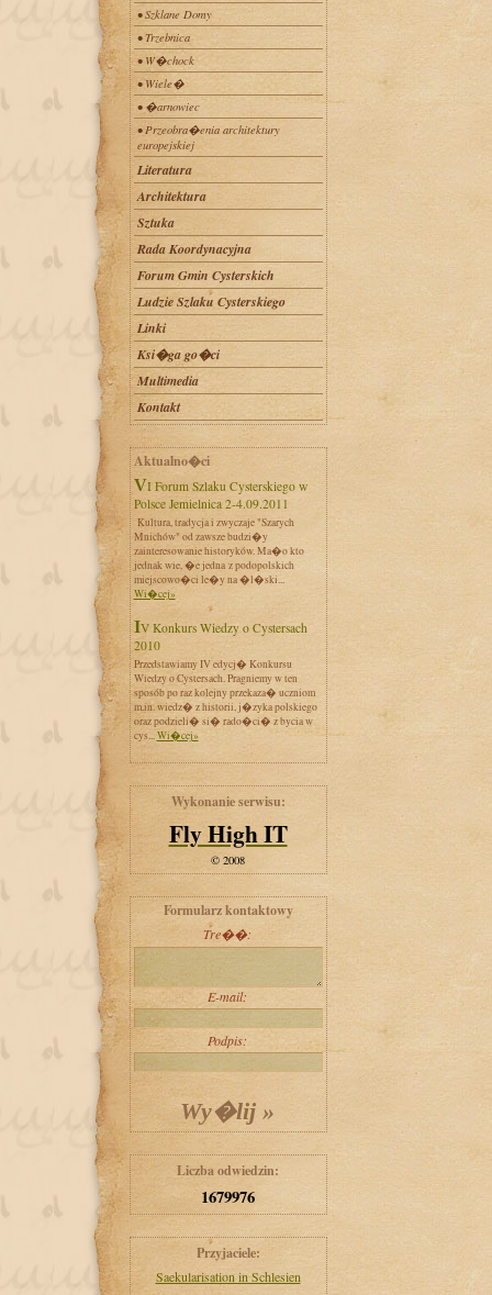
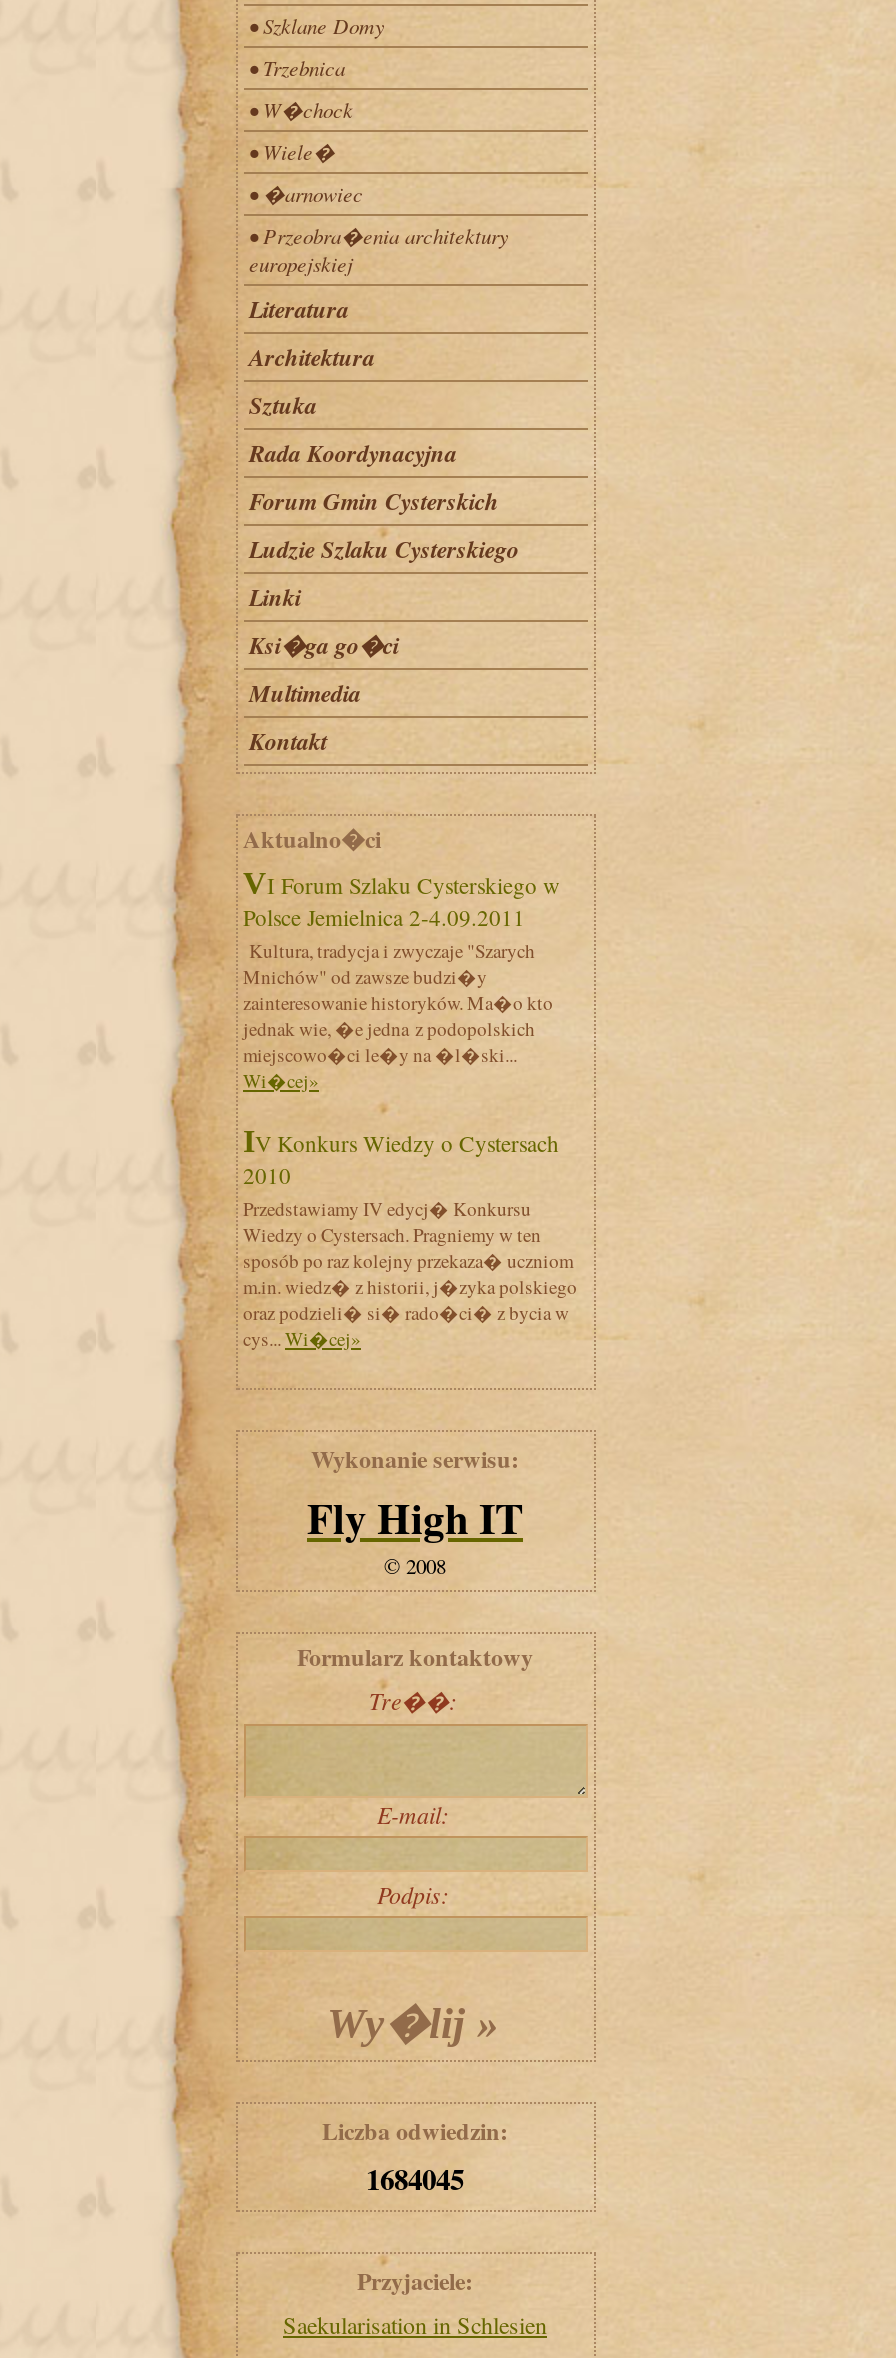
- 1679976
+ 1684045
